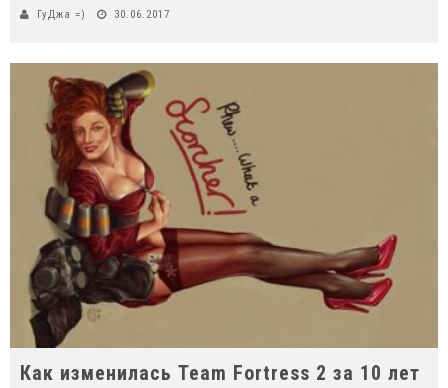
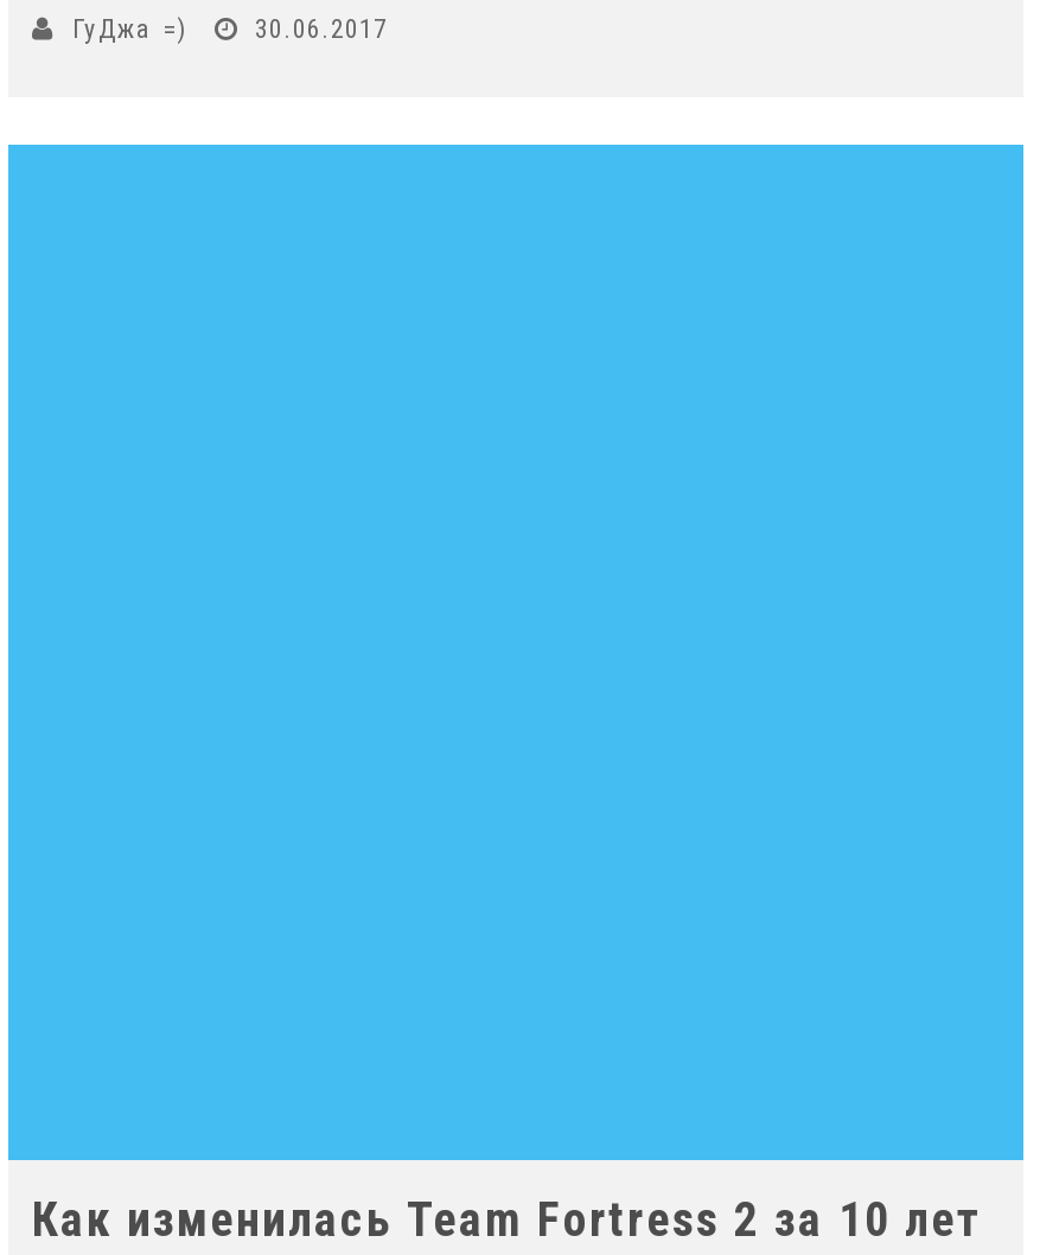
- [image]
